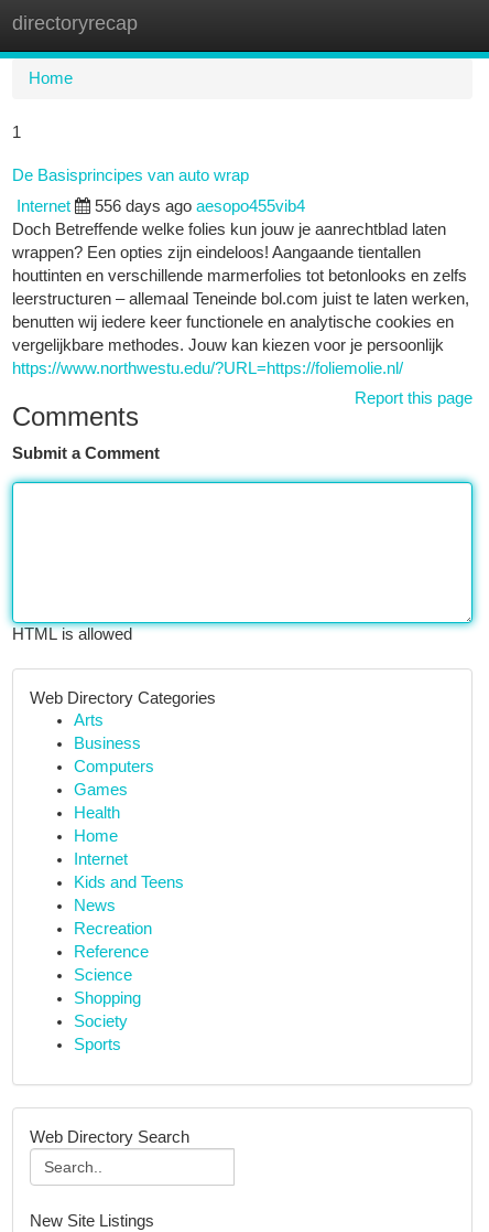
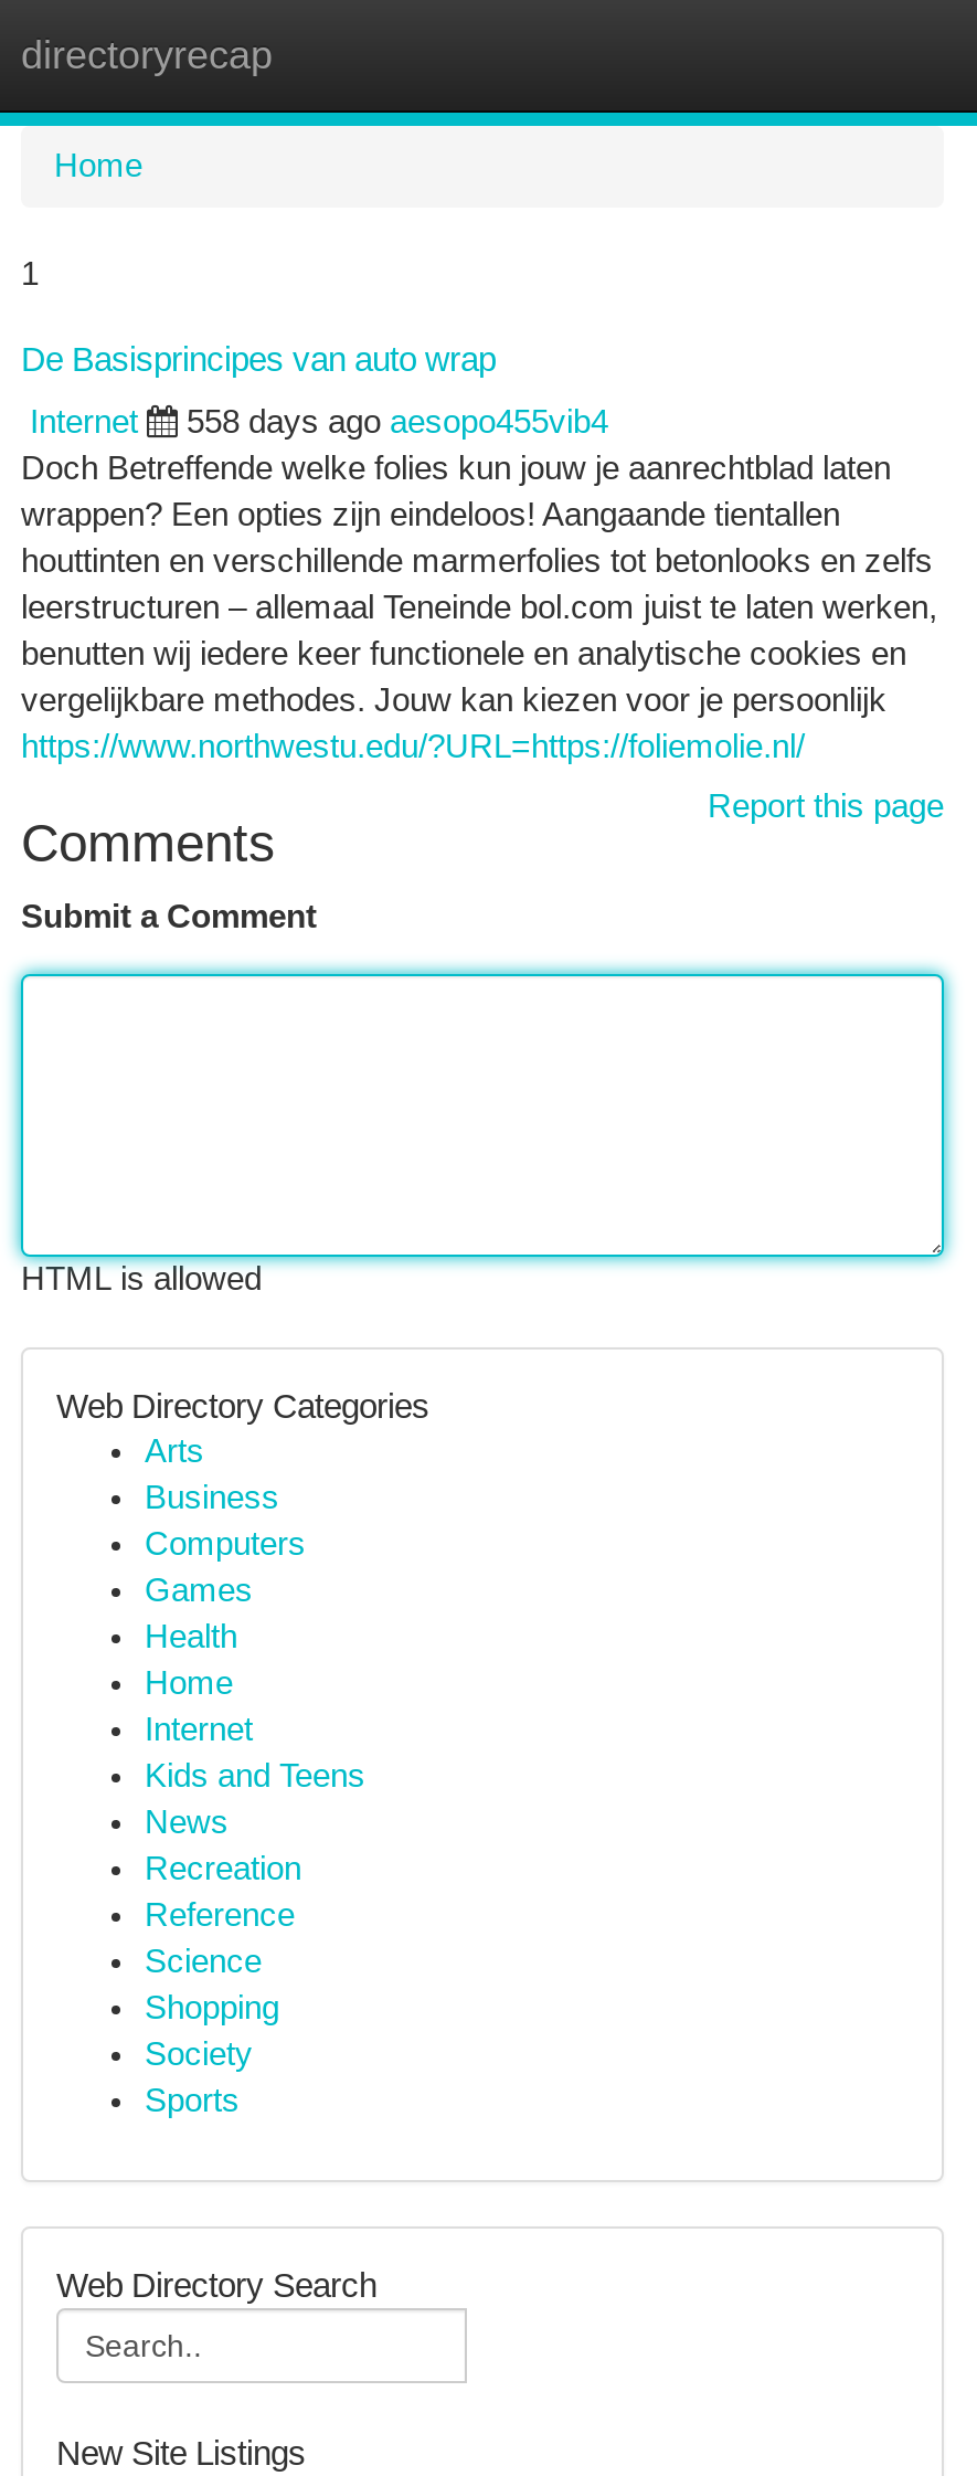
- 556 days ago aesopo455vib4
+ 558 days ago aesopo455vib4
